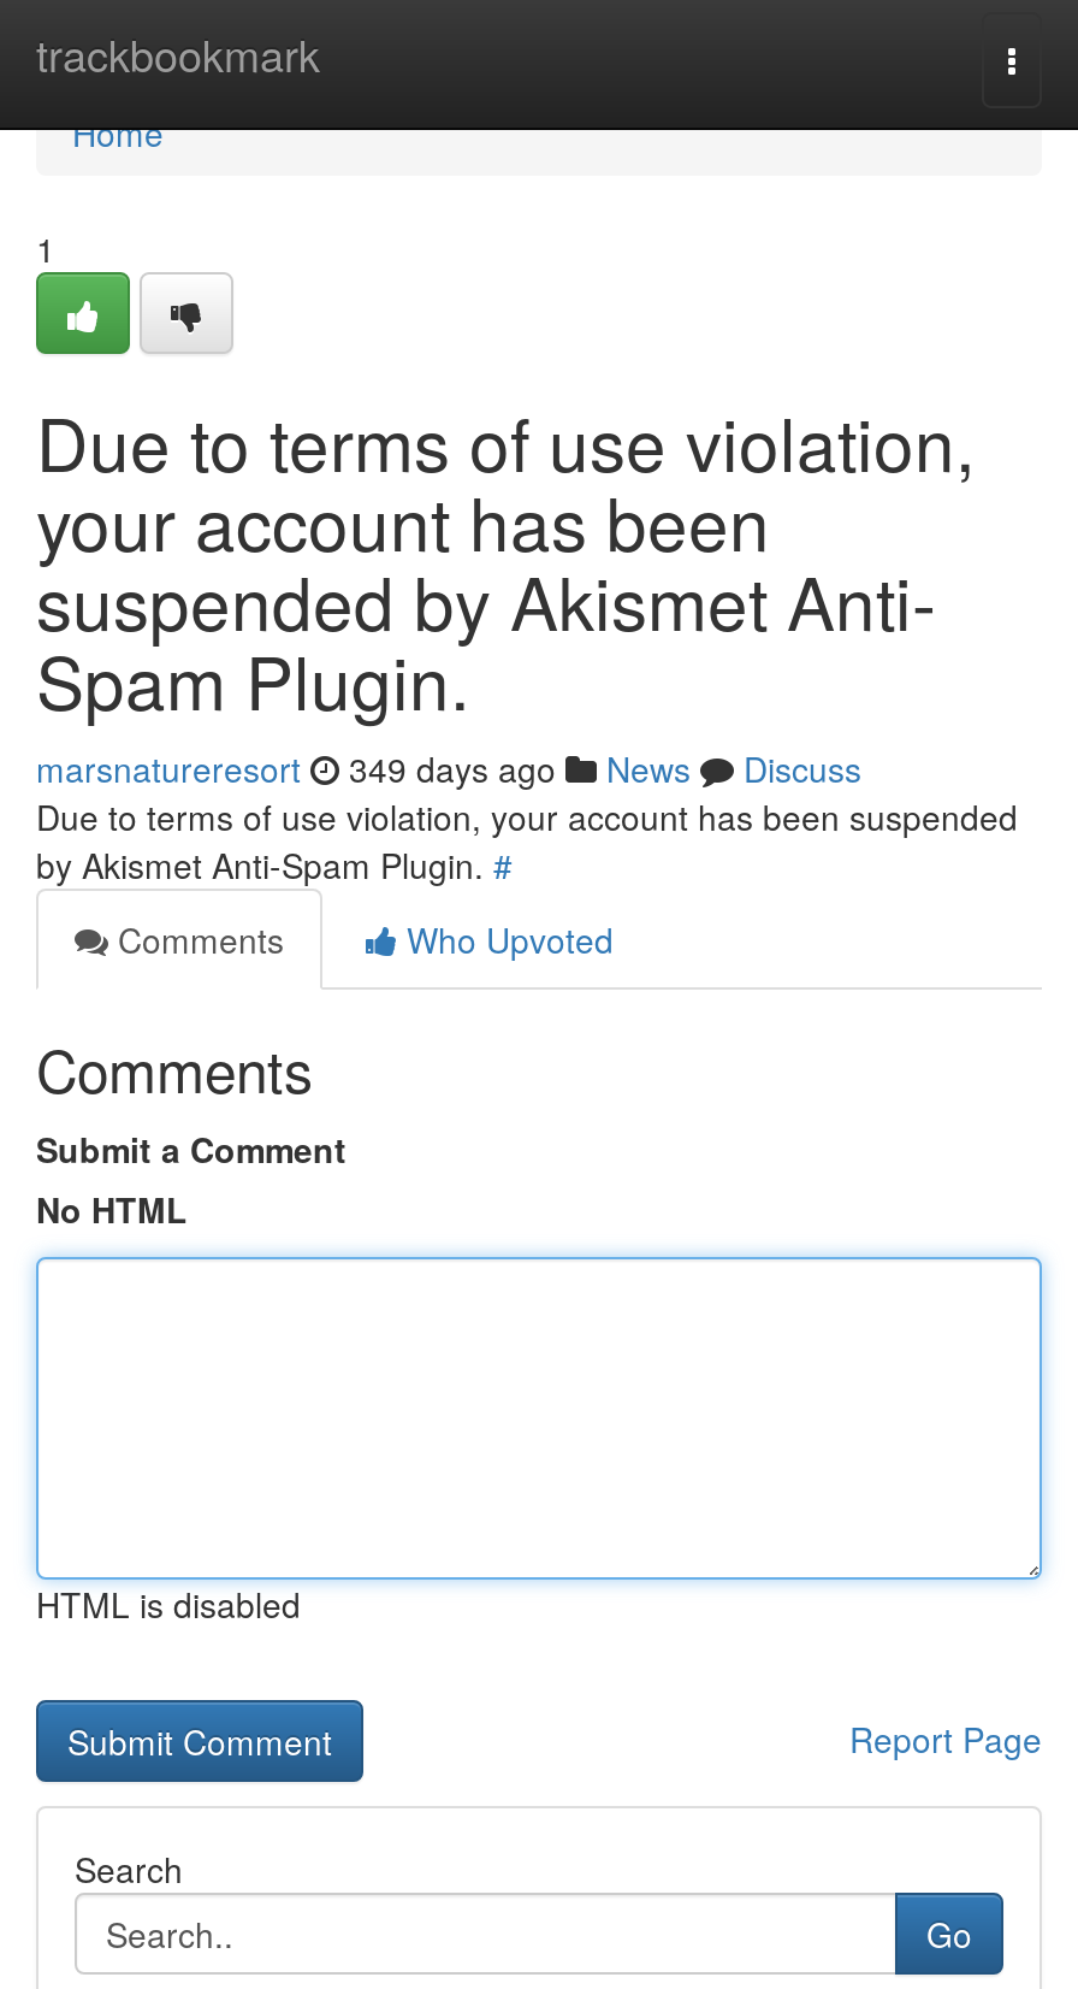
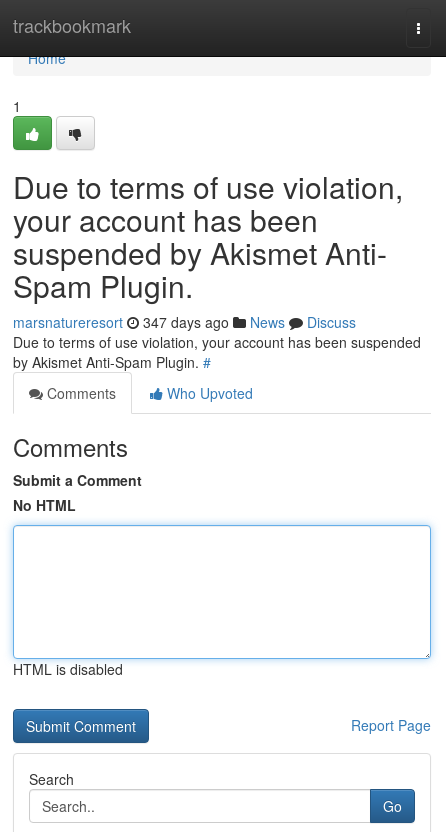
- marsnatureresort 349 days ago News Discuss
+ marsnatureresort 347 days ago News Discuss
